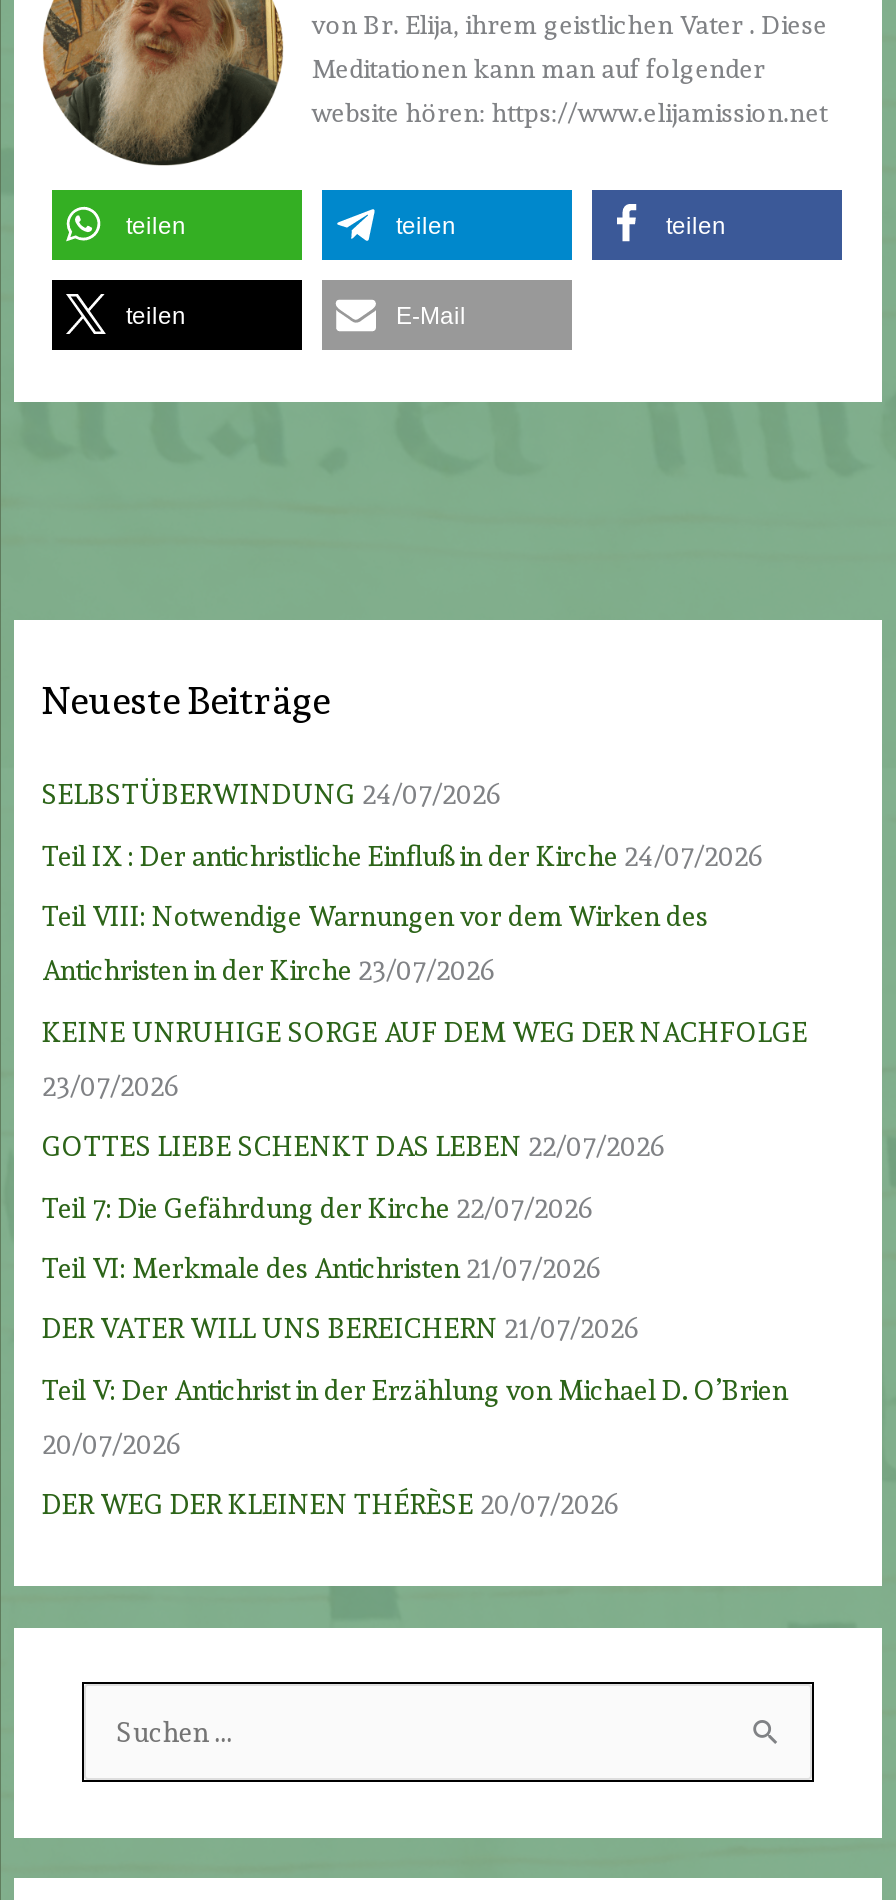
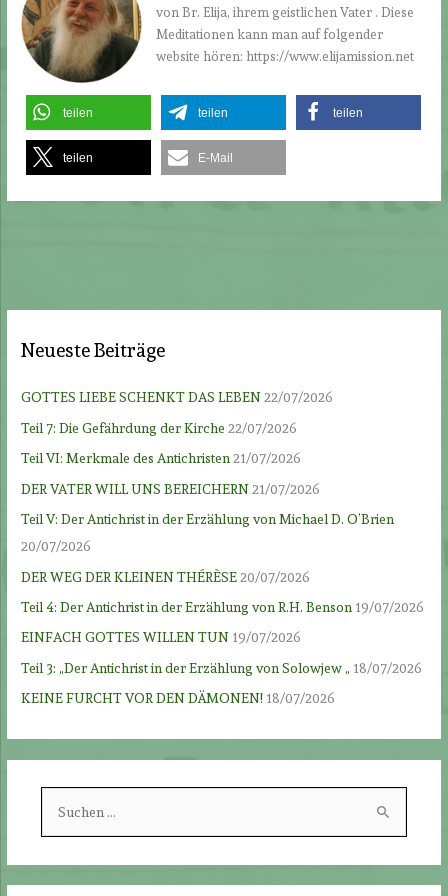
- SELBSTÜBERWINDUNG 24/07/2026
- Teil IX : Der antichristliche Einfluß in der Kirche 24/07/2026
- Teil VIII: Notwendige Warnungen vor dem Wirken des
- Antichristen in der Kirche 23/07/2026
- KEINE UNRUHIGE SORGE AUF DEM WEG DER NACHFOLGE
- 23/07/2026

moved up: GOTTES LIEBE SCHENKT DAS LEBEN 22/07/2026 | Teil 7: Die Gefährdung der Kirche 22/07/2026 | Teil VI: Merkmale des Antichristen 21/07/2026 | DER VATER WILL UNS BEREICHERN 21/07/2026 | Teil V: Der Antichrist in der Erzählung von Michael D. O’Brien | 20/07/2026 | DER WEG DER KLEINEN THÉRÈSE 20/07/2026

+ Teil 4: Der Antichrist in der Erzählung von R.H. Benson 19/07/2026
+ EINFACH GOTTES WILLEN TUN 19/07/2026
+ Teil 3: „Der Antichrist in der Erzählung von Solowjew „ 18/07/2026
+ KEINE FURCHT VOR DEN DÄMONEN! 18/07/2026
